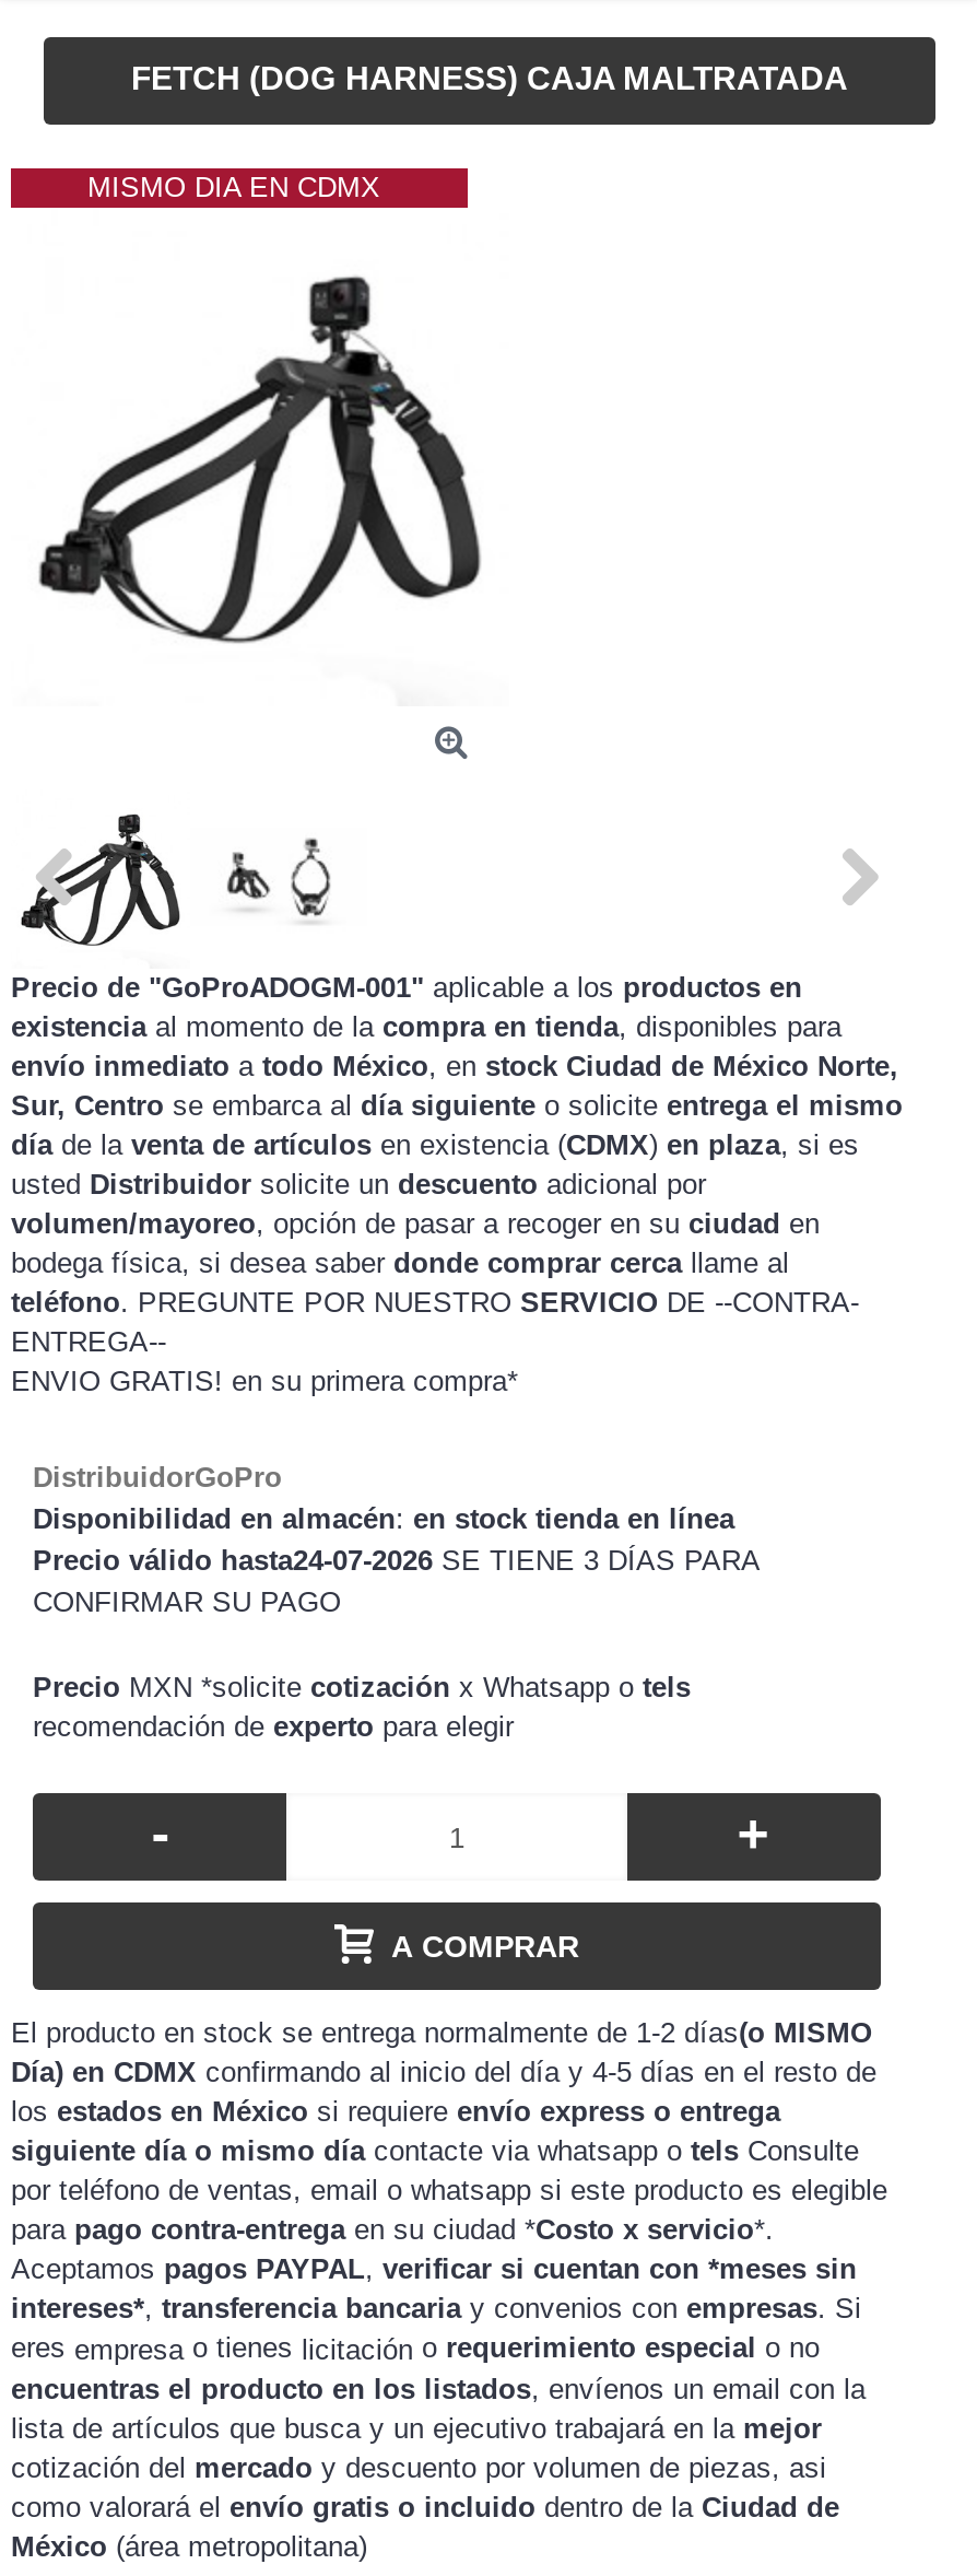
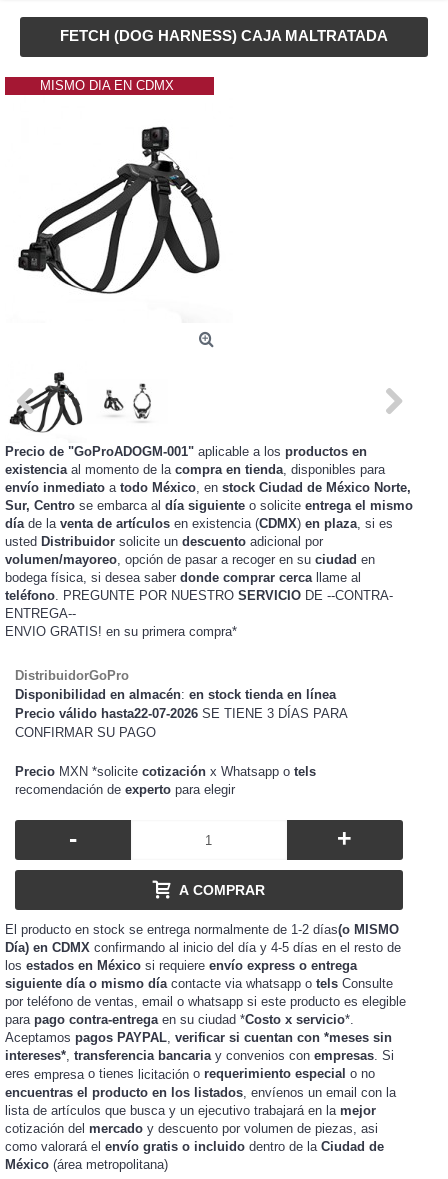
- Precio válido hasta24-07-2026 SE TIENE 3 DÍAS PARA
+ Precio válido hasta22-07-2026 SE TIENE 3 DÍAS PARA
